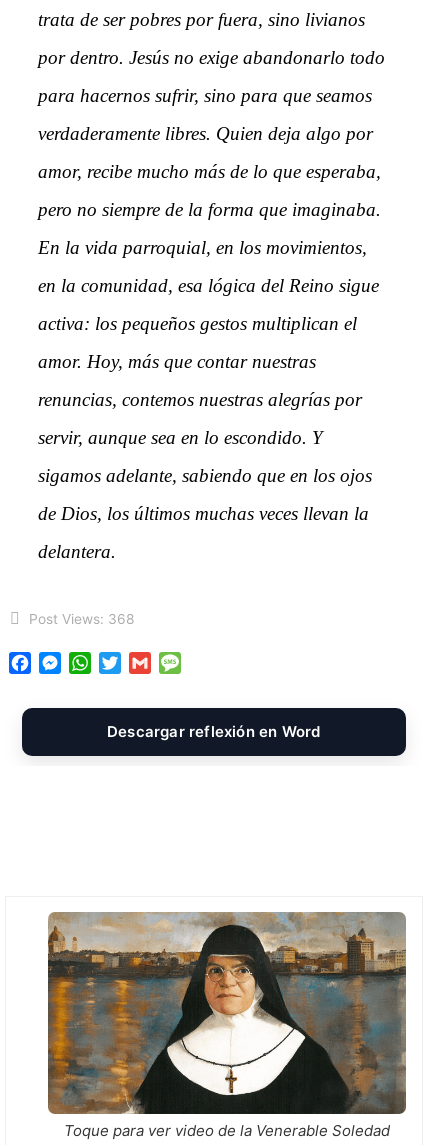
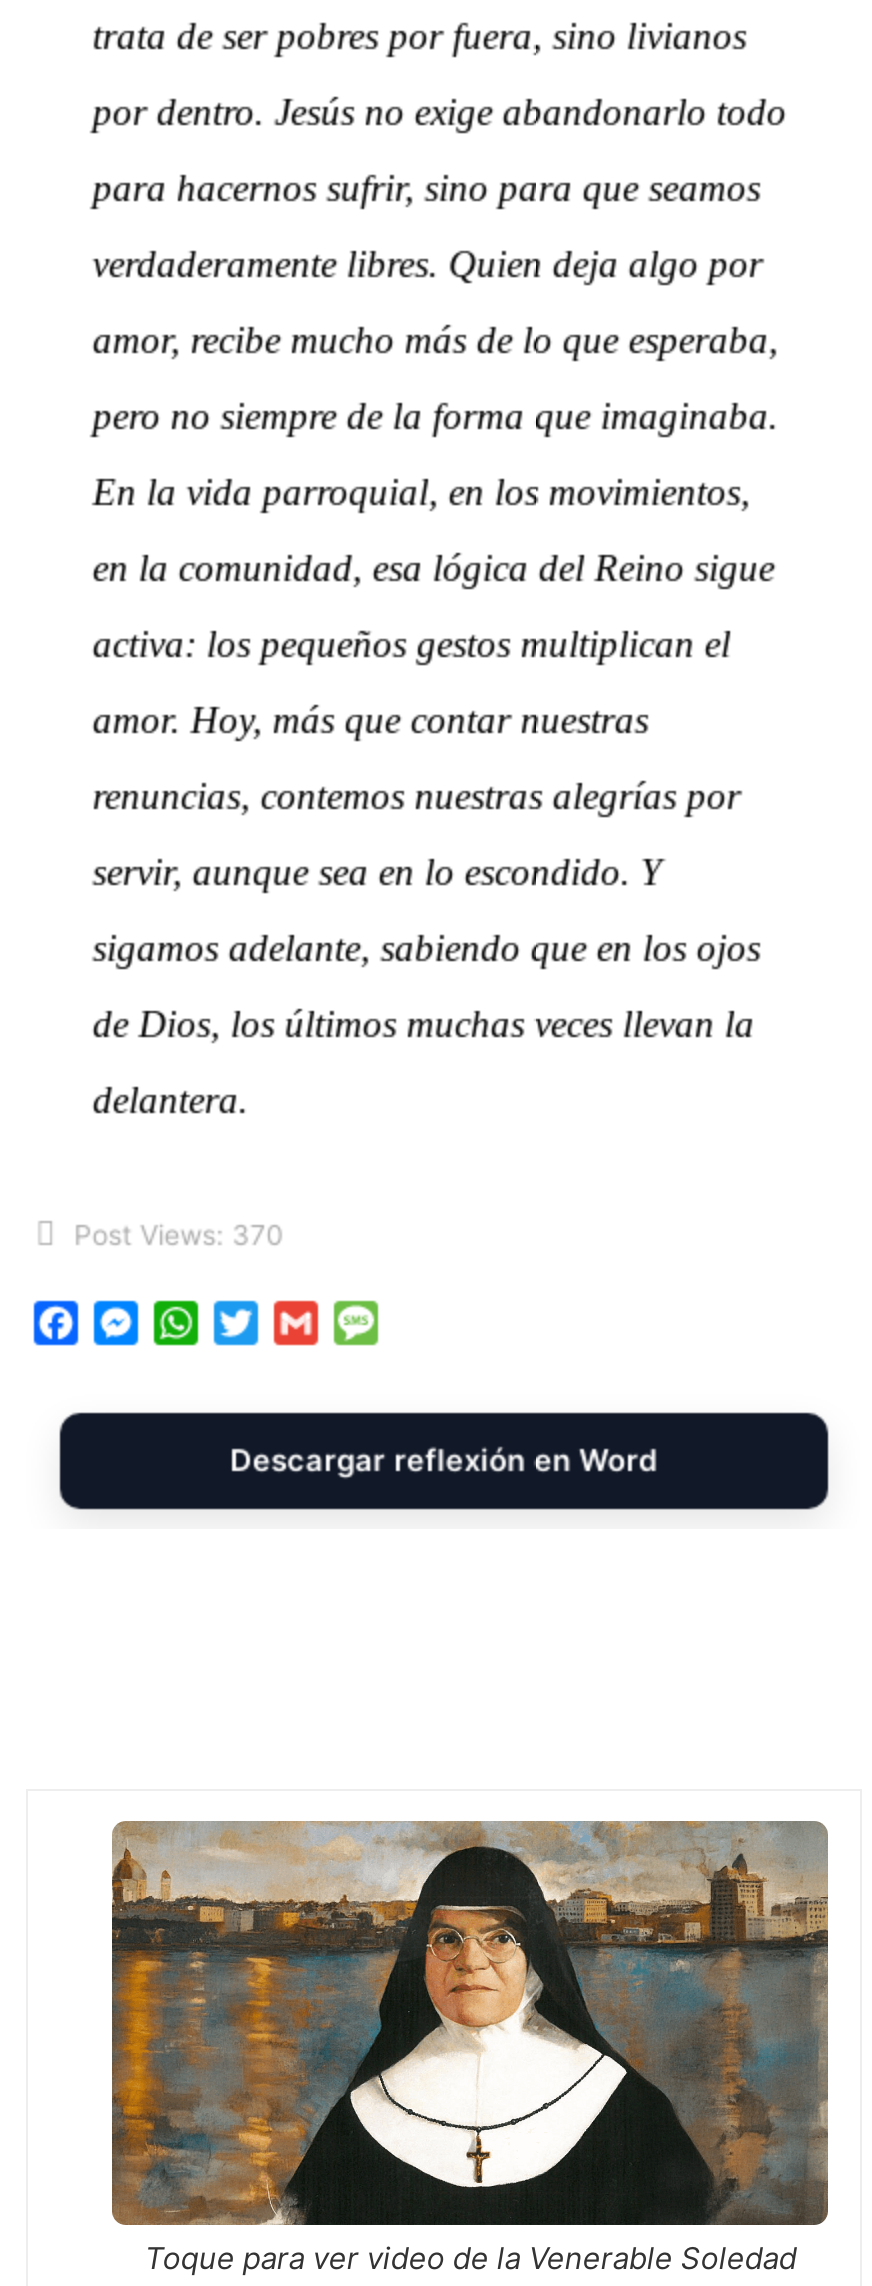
- Post Views: 368
+ Post Views: 370
